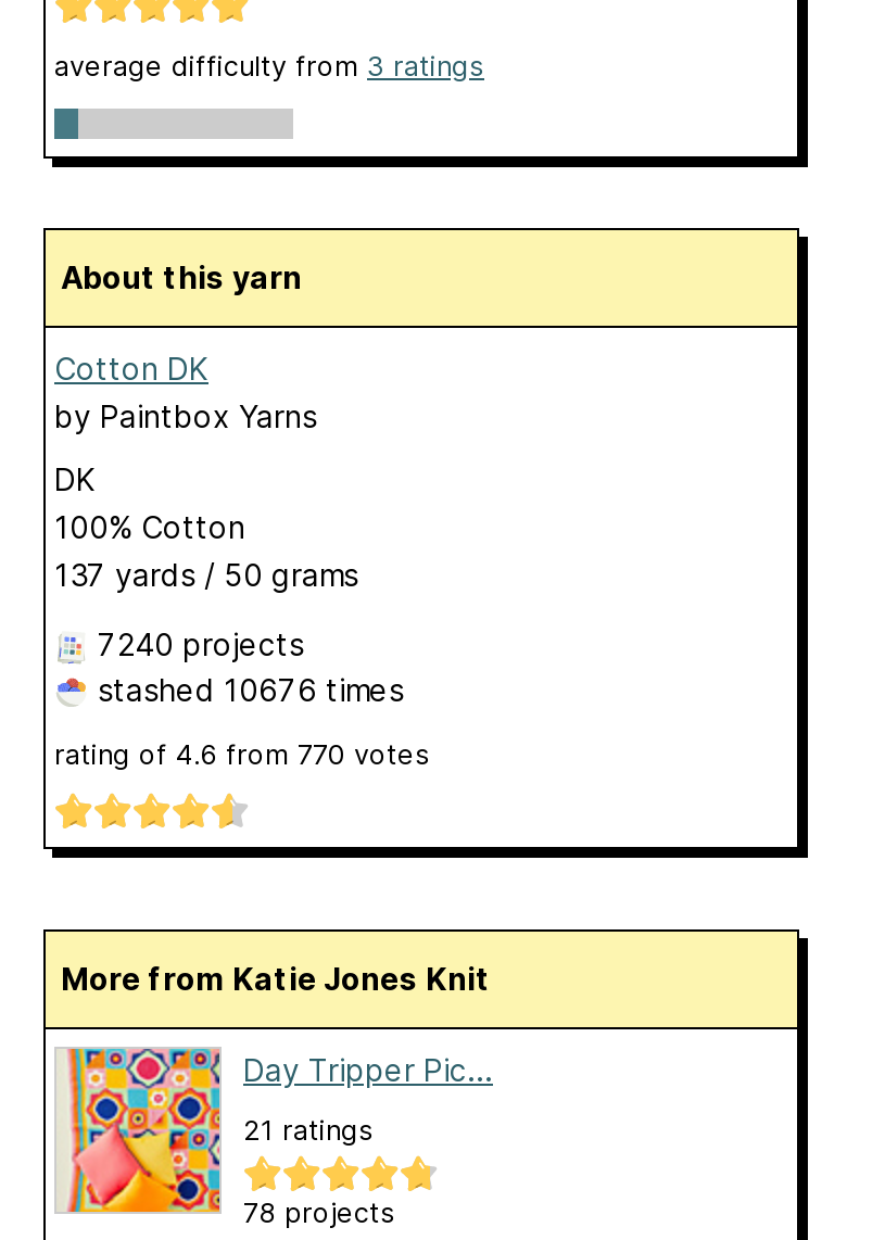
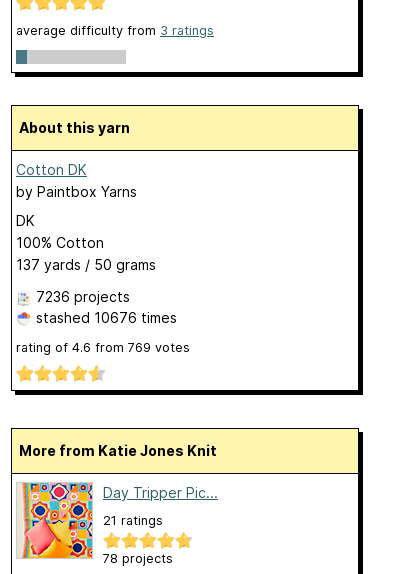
- 7240 projects
+ 7236 projects

- rating of 4.6 from 770 votes
+ rating of 4.6 from 769 votes
